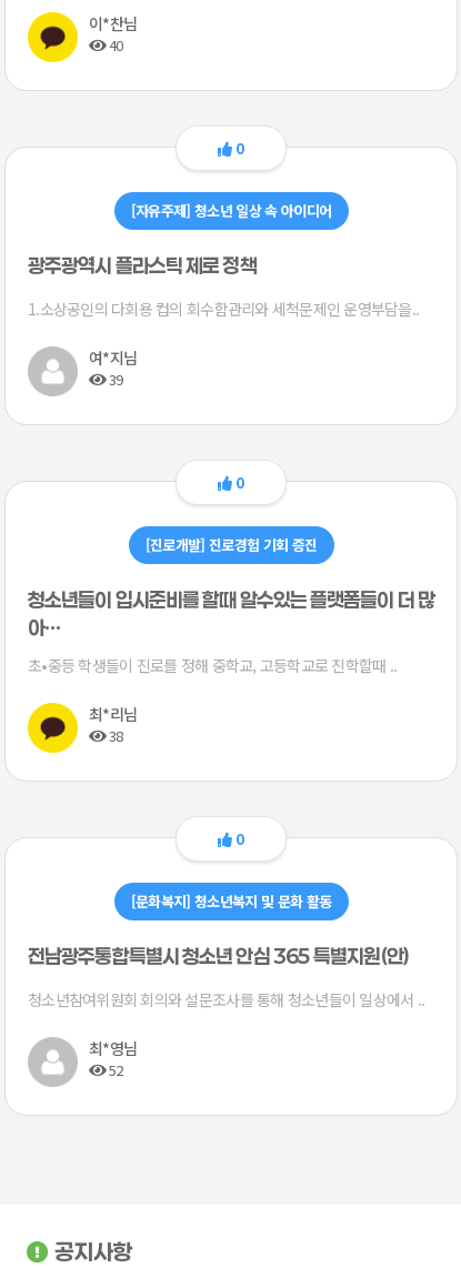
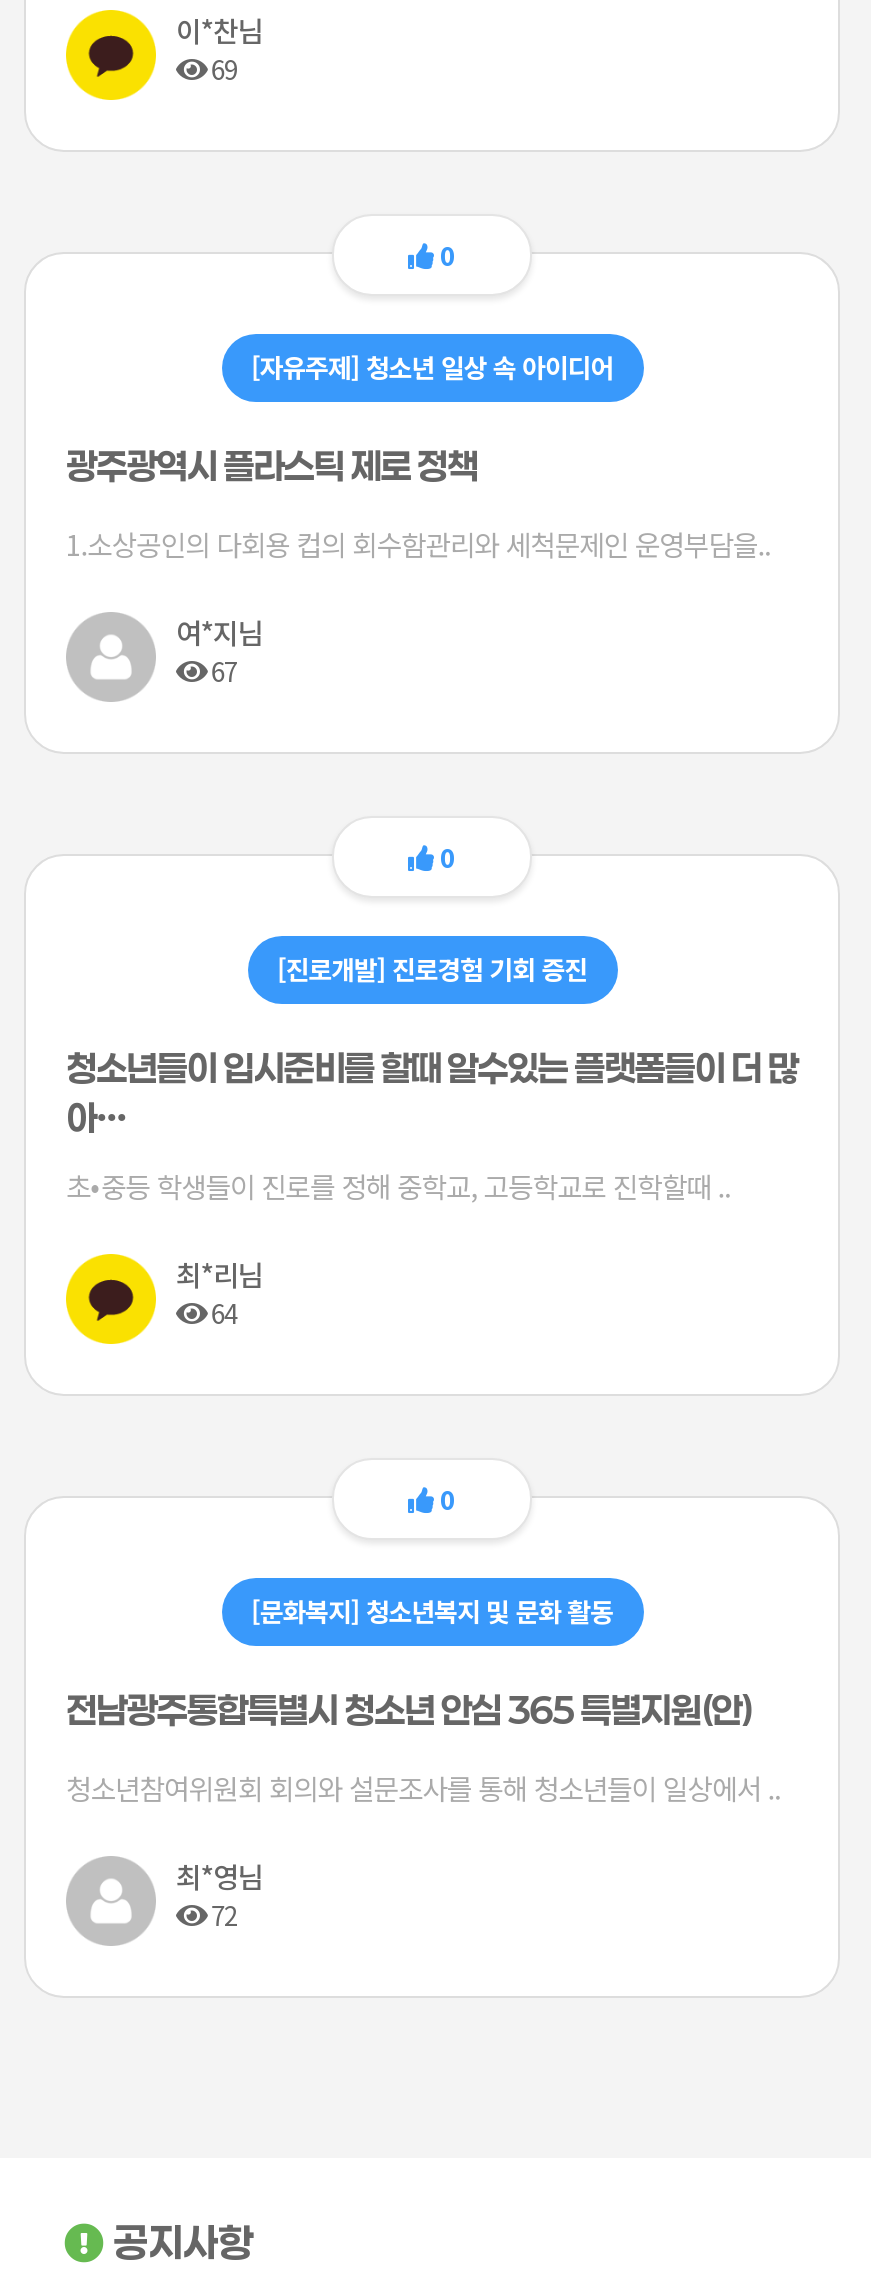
- 40
+ 69

- 39
+ 67

- 38
+ 64

- 52
+ 72
